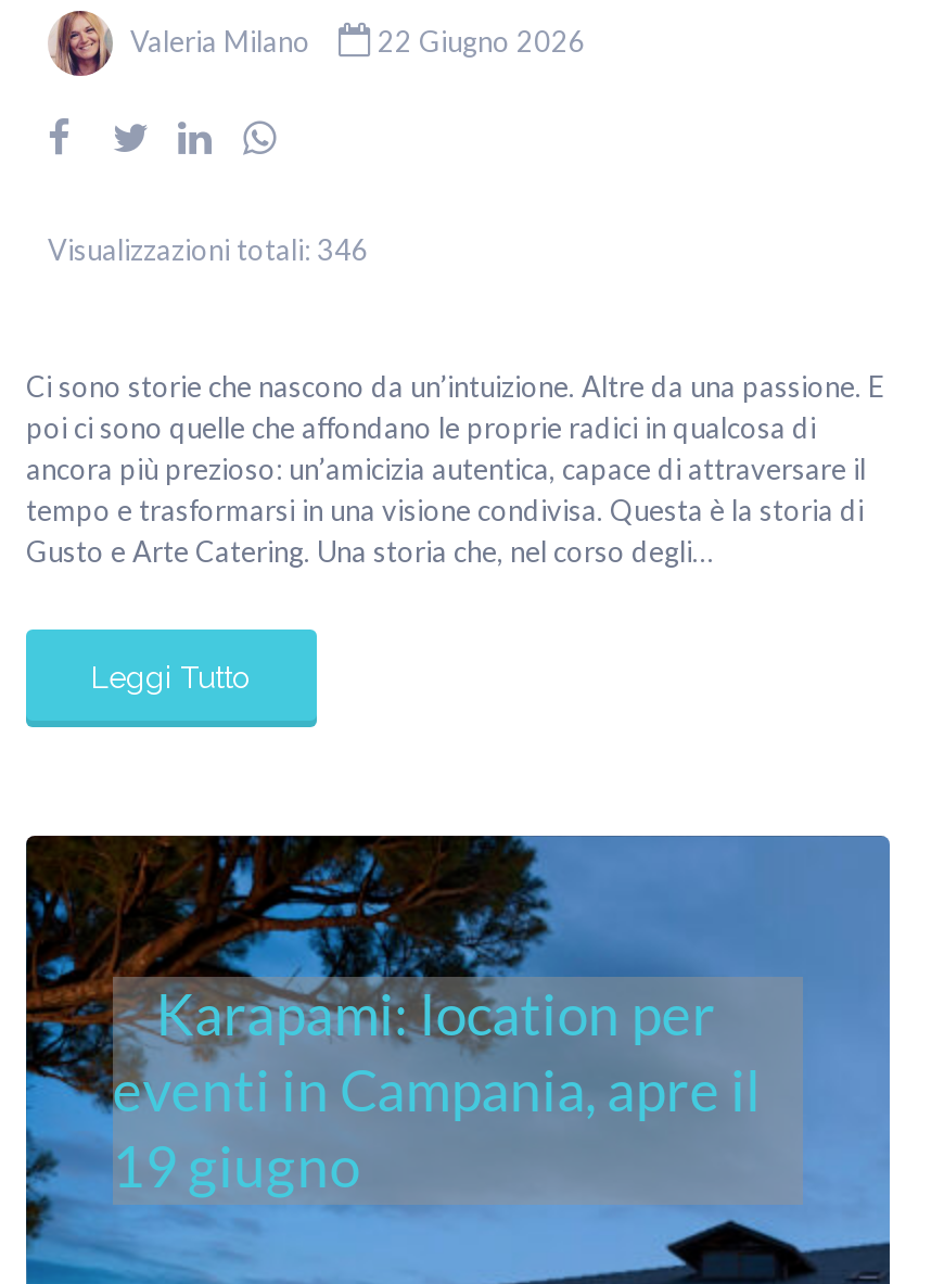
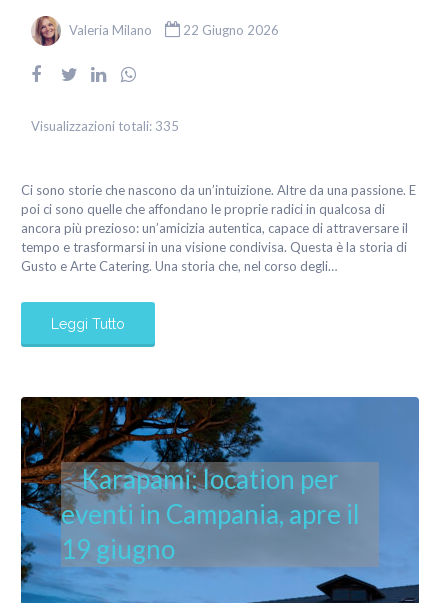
- Visualizzazioni totali: 346
+ Visualizzazioni totali: 335
